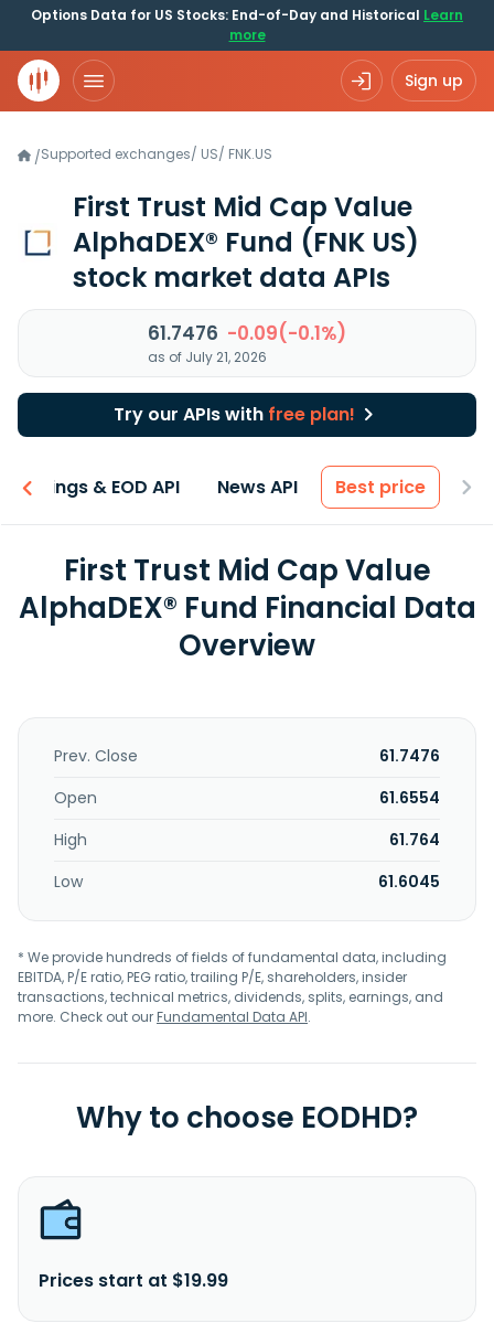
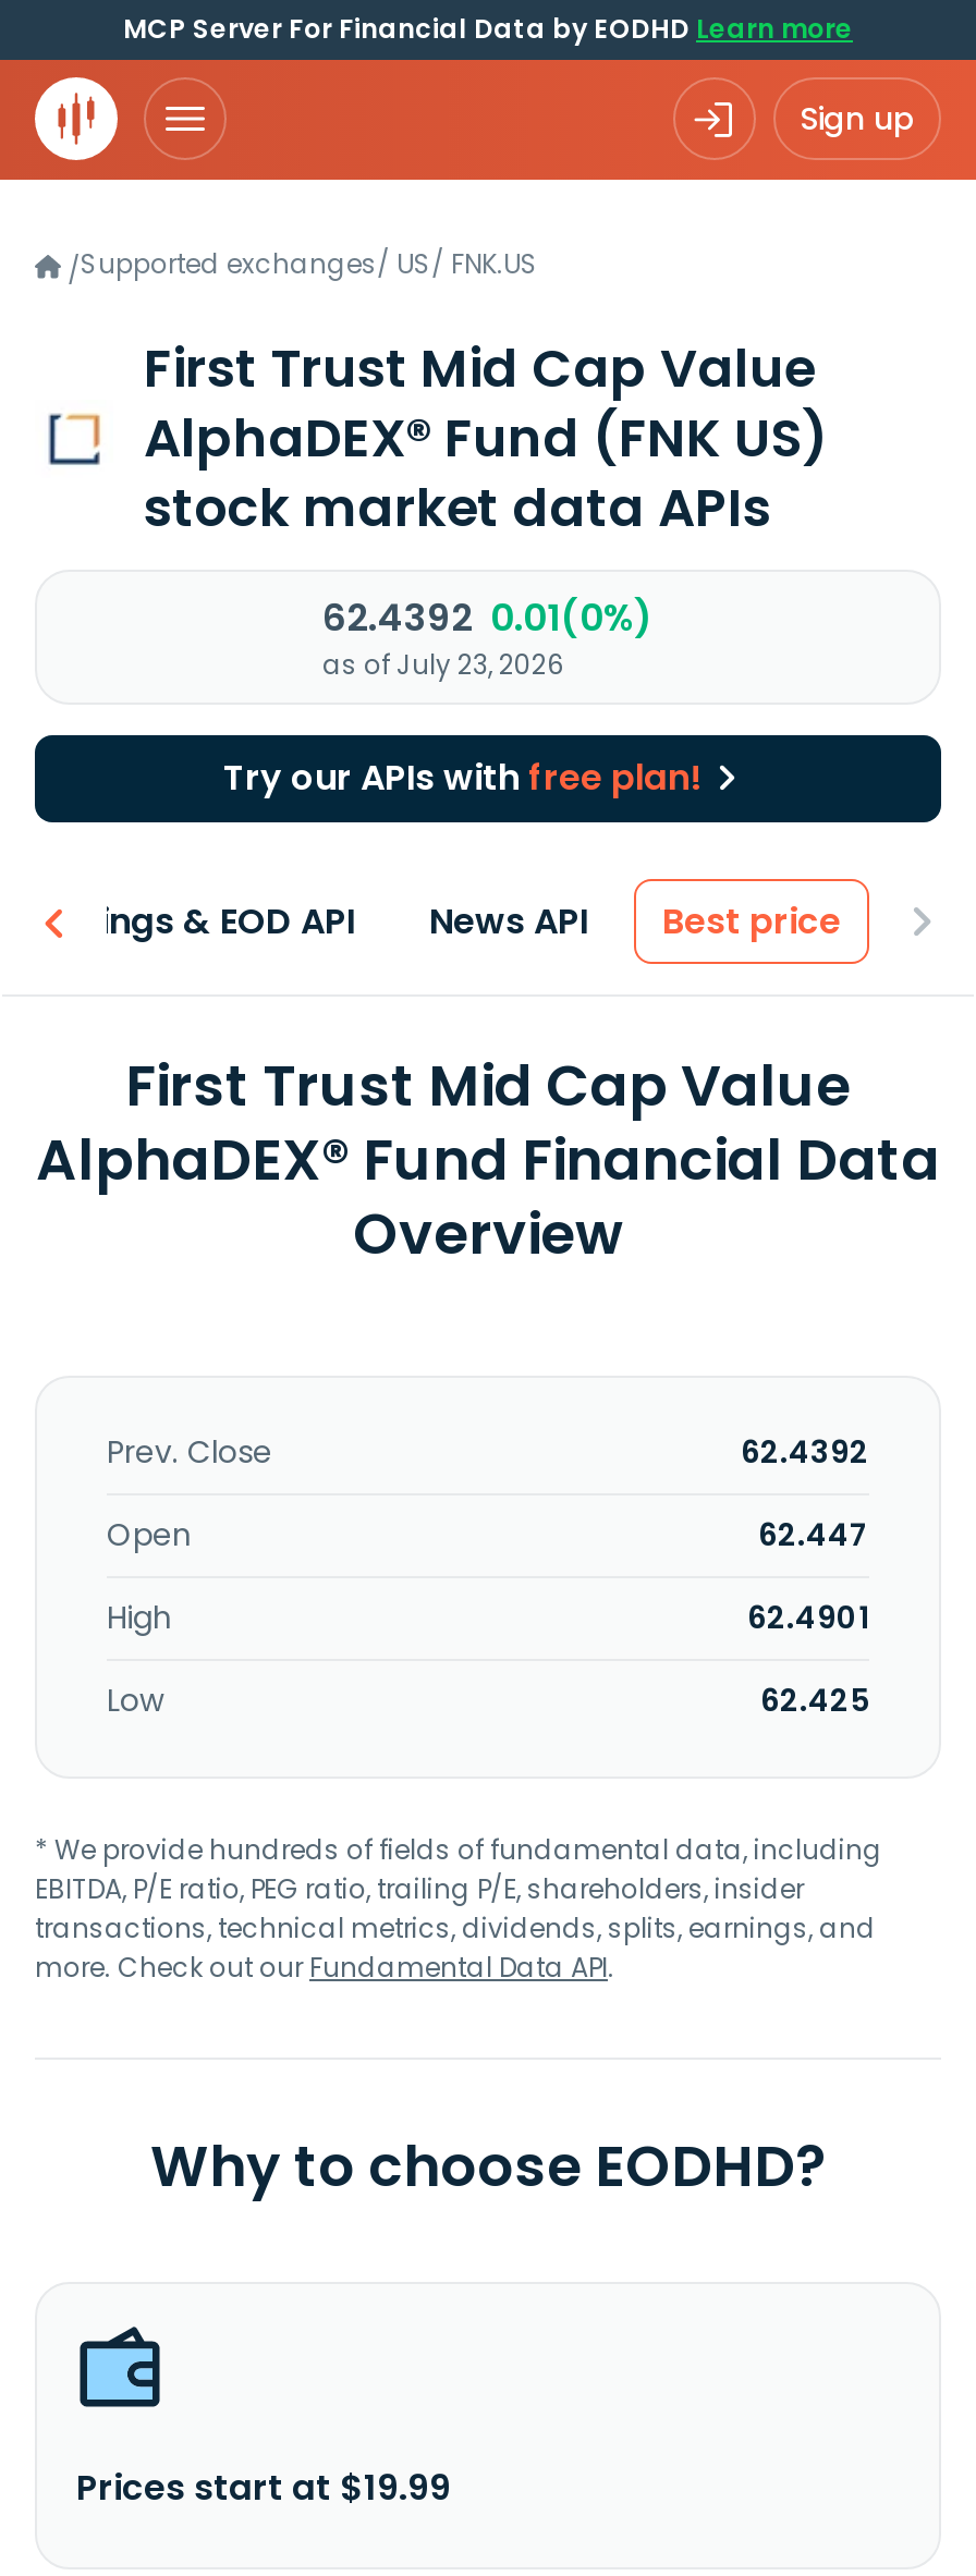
- Options Data for US Stocks: End-of-Day and Historical Learn
- more
+ MCP Server For Financial Data by EODHD Learn more

- 61.7476 -0.09(-0.1%)
+ 62.4392 0.01(0%)

- as of July 21, 2026
+ as of July 23, 2026

- 61.7476
+ 62.4392

- 61.6554
+ 62.447

- 61.764
+ 62.4901

- 61.6045
+ 62.425
